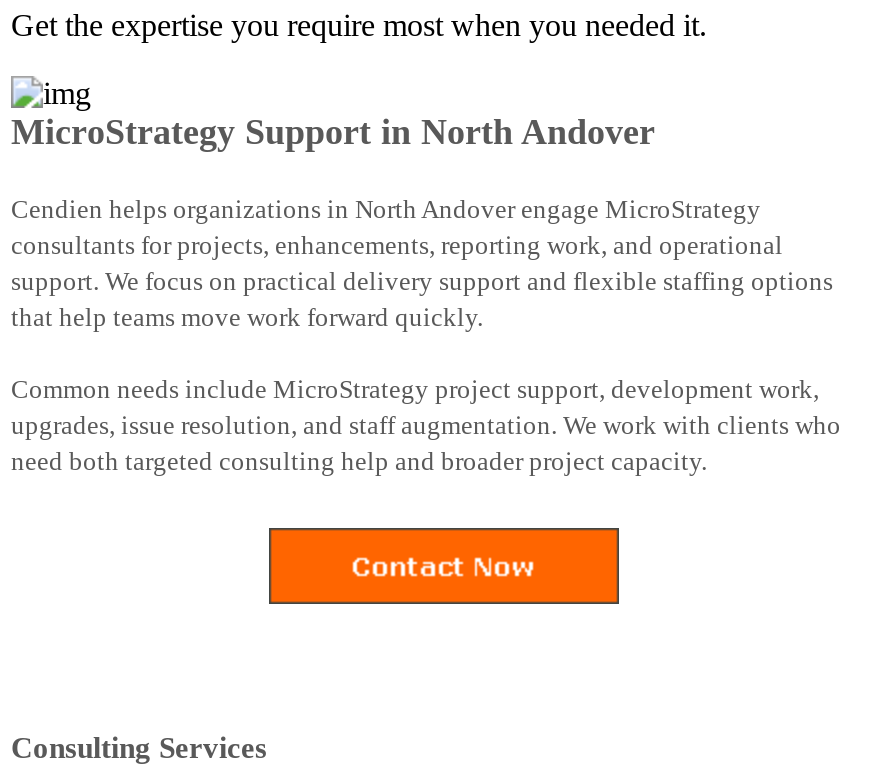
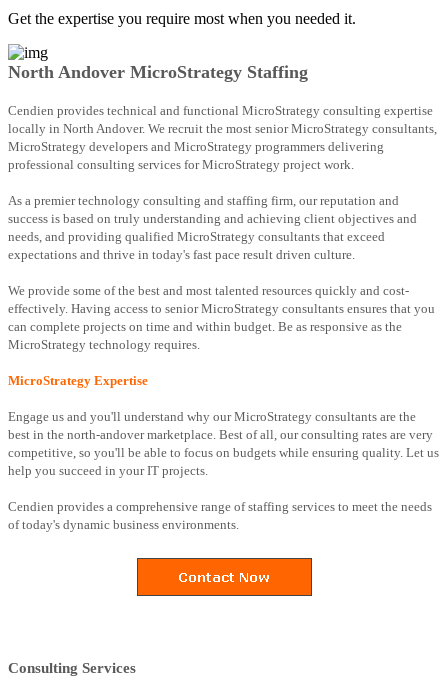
- MicroStrategy Support in North Andover
- Cendien helps organizations in North Andover engage MicroStrategy
- consultants for projects, enhancements, reporting work, and operational
- support. We focus on practical delivery support and flexible staffing options
- that help teams move work forward quickly.
- Common needs include MicroStrategy project support, development work,
- upgrades, issue resolution, and staff augmentation. We work with clients who
- need both targeted consulting help and broader project capacity.
+ North Andover MicroStrategy Staffing
+ Cendien provides technical and functional MicroStrategy consulting expertise
+ locally in North Andover. We recruit the most senior MicroStrategy consultants,
+ MicroStrategy developers and MicroStrategy programmers delivering
+ professional consulting services for MicroStrategy project work.
+ As a premier technology consulting and staffing firm, our reputation and
+ success is based on truly understanding and achieving client objectives and
+ needs, and providing qualified MicroStrategy consultants that exceed
+ expectations and thrive in today's fast pace result driven culture.
+ We provide some of the best and most talented resources quickly and cost-
+ effectively. Having access to senior MicroStrategy consultants ensures that you
+ can complete projects on time and within budget. Be as responsive as the
+ MicroStrategy technology requires.
+ MicroStrategy Expertise
+ Engage us and you'll understand why our MicroStrategy consultants are the
+ best in the north-andover marketplace. Best of all, our consulting rates are very
+ competitive, so you'll be able to focus on budgets while ensuring quality. Let us
+ help you succeed in your IT projects.
+ Cendien provides a comprehensive range of staffing services to meet the needs
+ of today's dynamic business environments.
